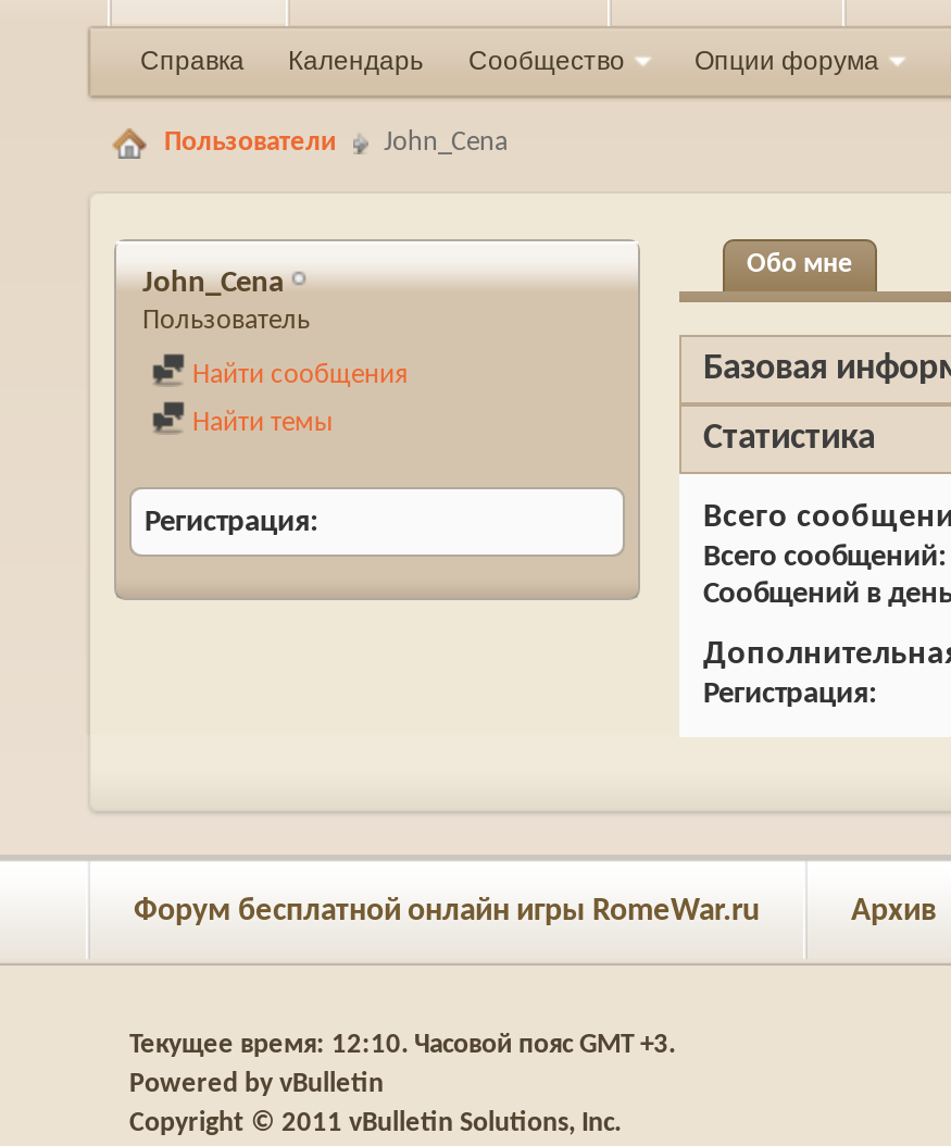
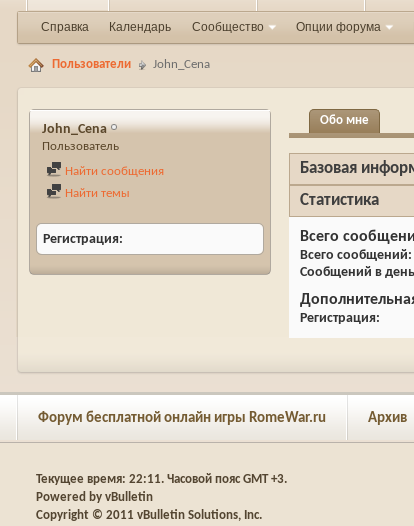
- Текущее время: 12:10. Часовой пояс GMT +3.
+ Текущее время: 22:11. Часовой пояс GMT +3.
